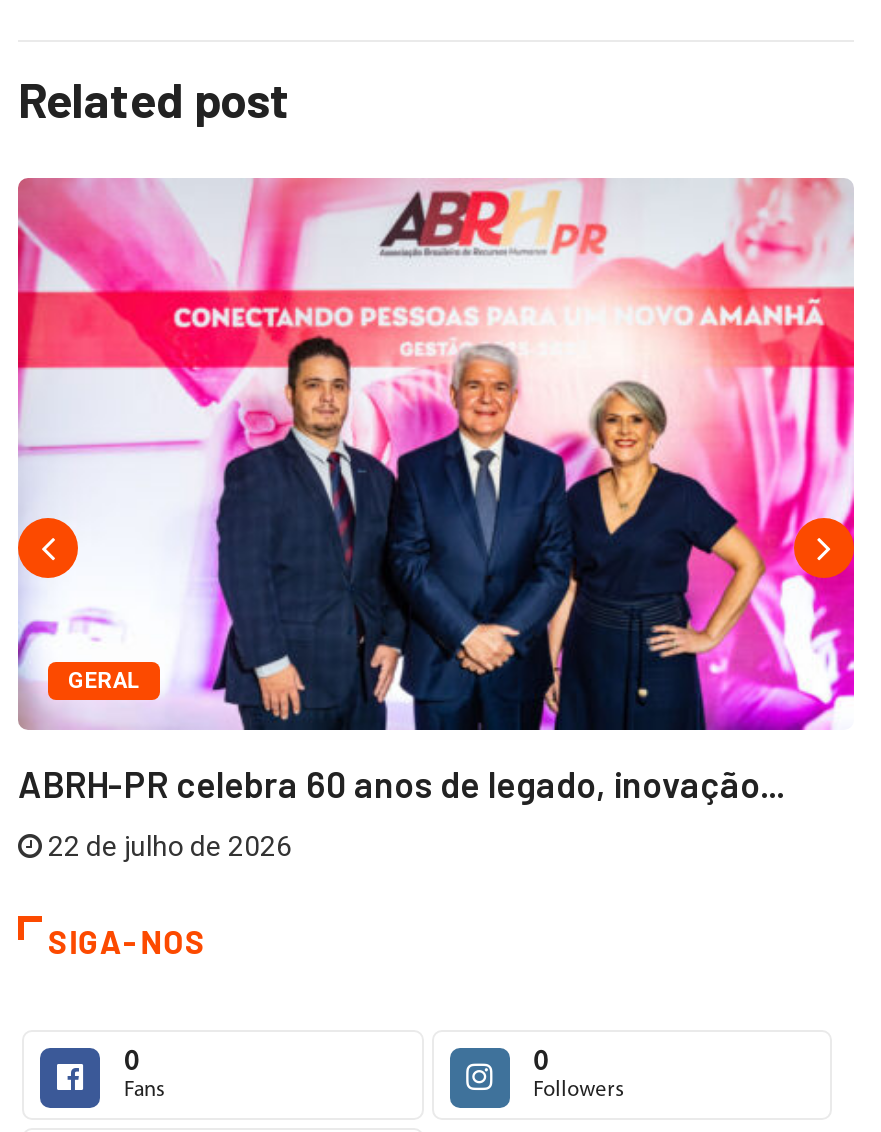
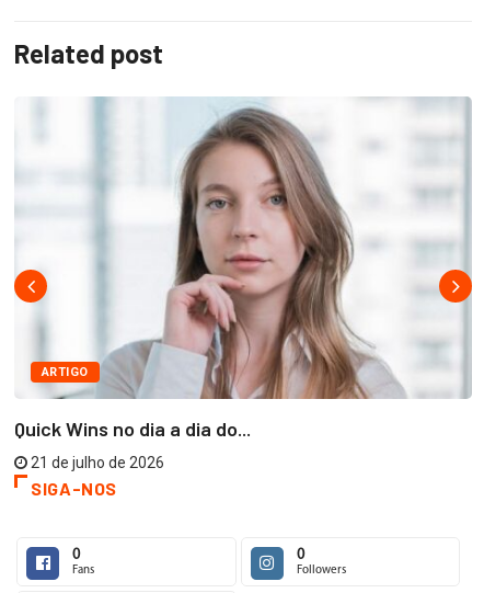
- [image]
- GERAL
+ [image]
+ ARTIGO

- ABRH-PR celebra 60 anos de legado, inovação...
+ Quick Wins no dia a dia do...

- 22 de julho de 2026
+ 21 de julho de 2026
